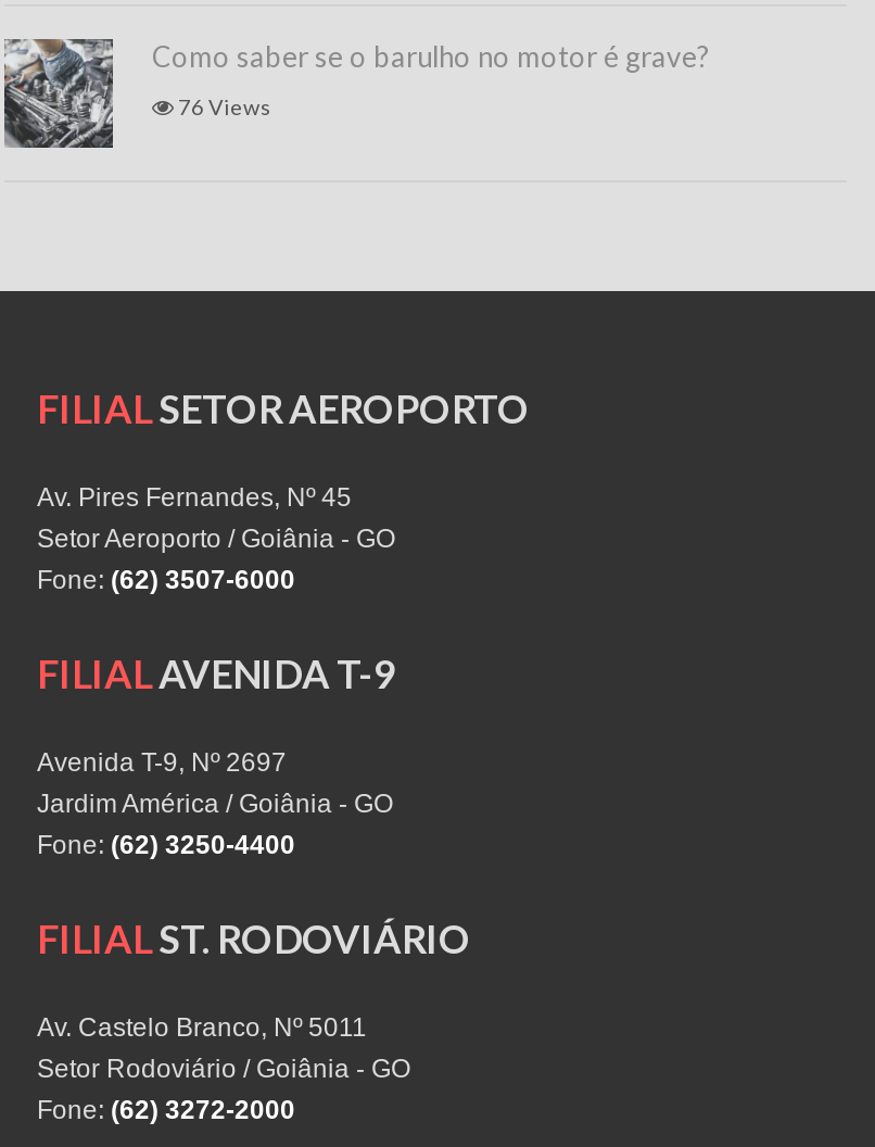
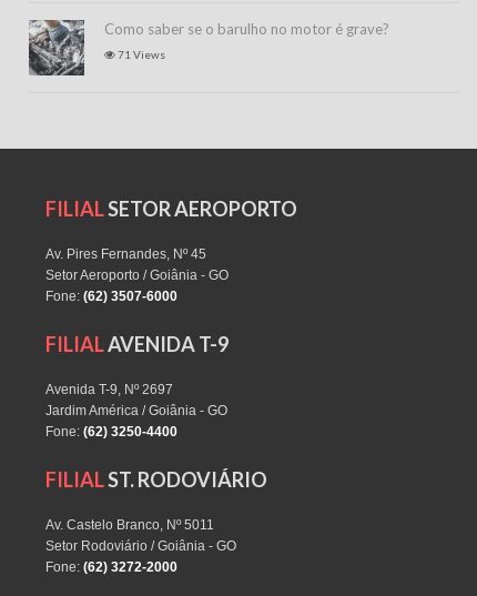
- 76 Views
+ 71 Views
